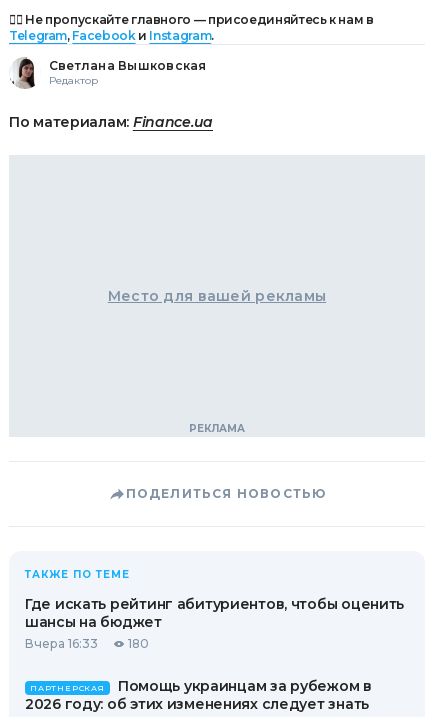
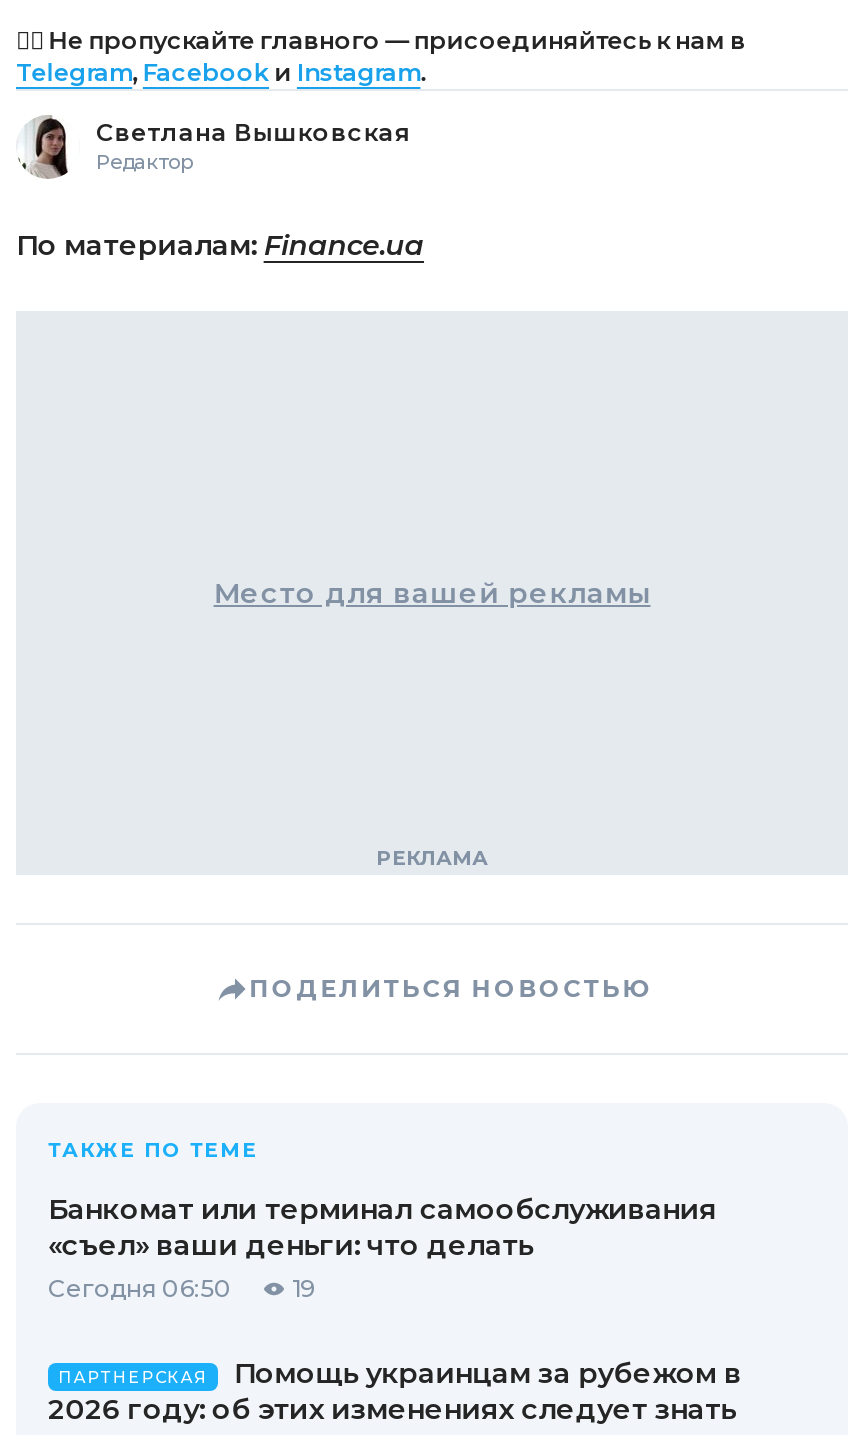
- Где искать рейтинг абитуриентов, чтобы оценить
- шансы на бюджет
- Вчера 16:33
- 180
+ Банкомат или терминал самообслуживания
+ «съел» ваши деньги: что делать
+ Сегодня 06:50
+ 19
